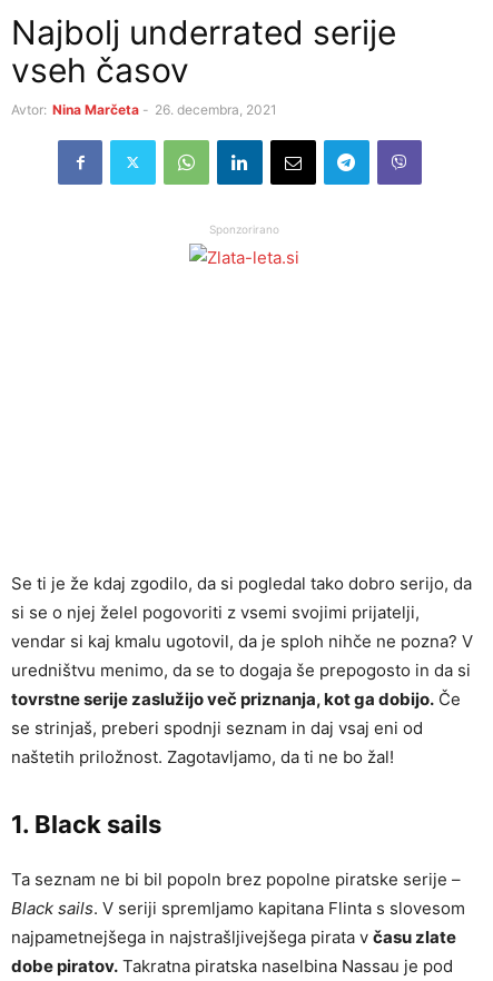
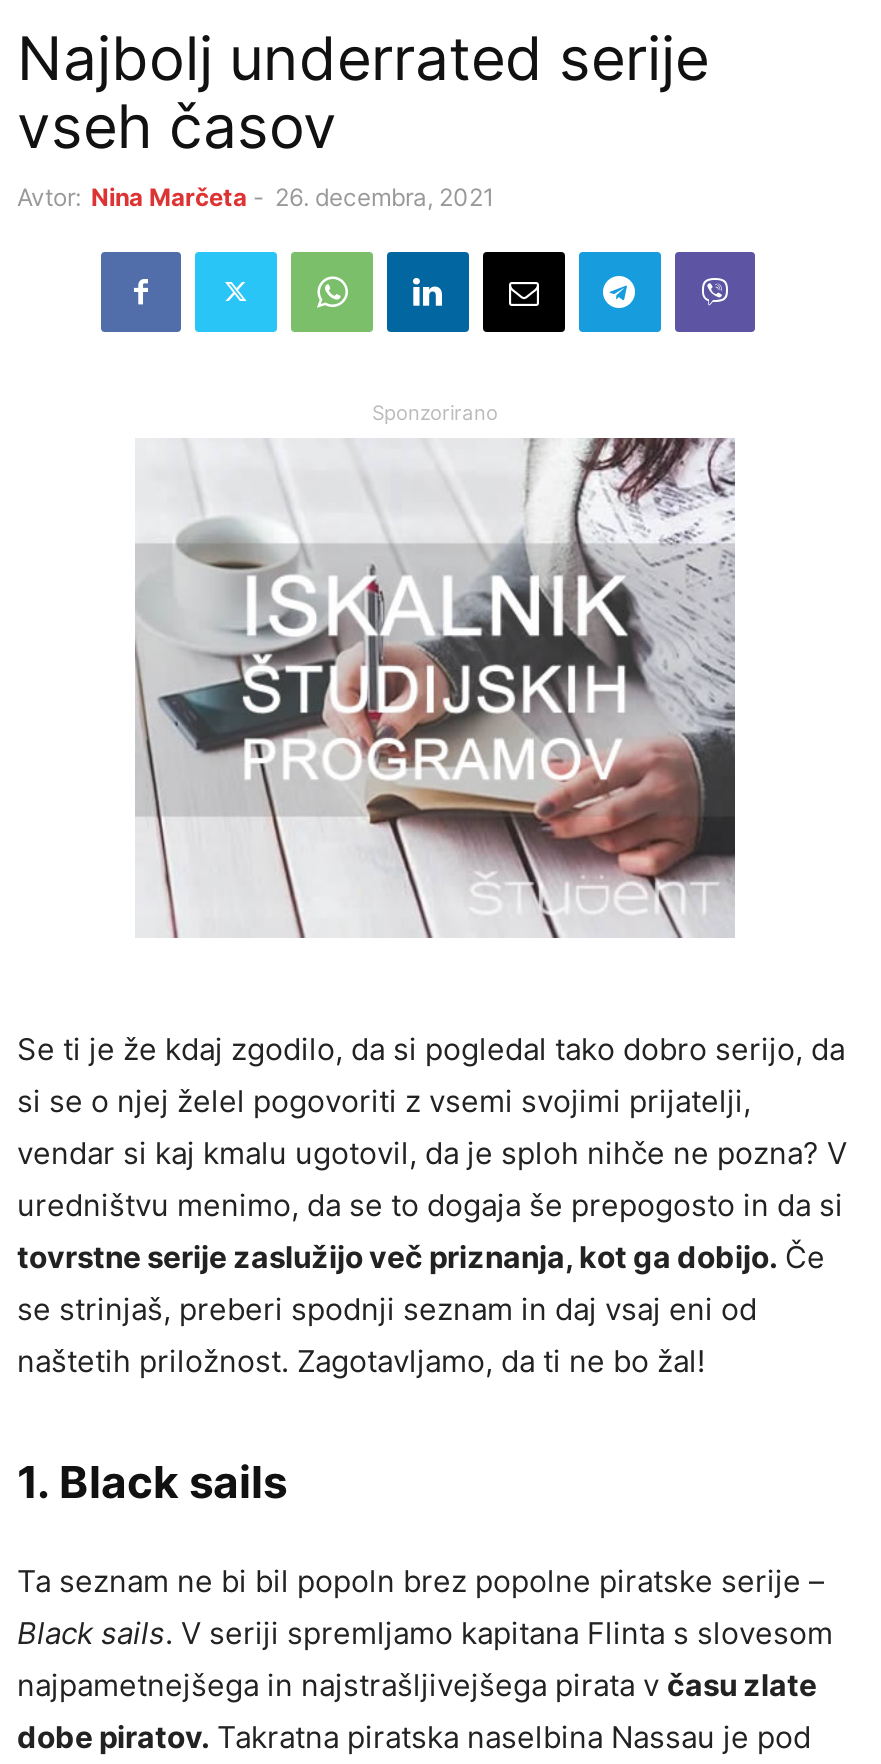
+ [image]
